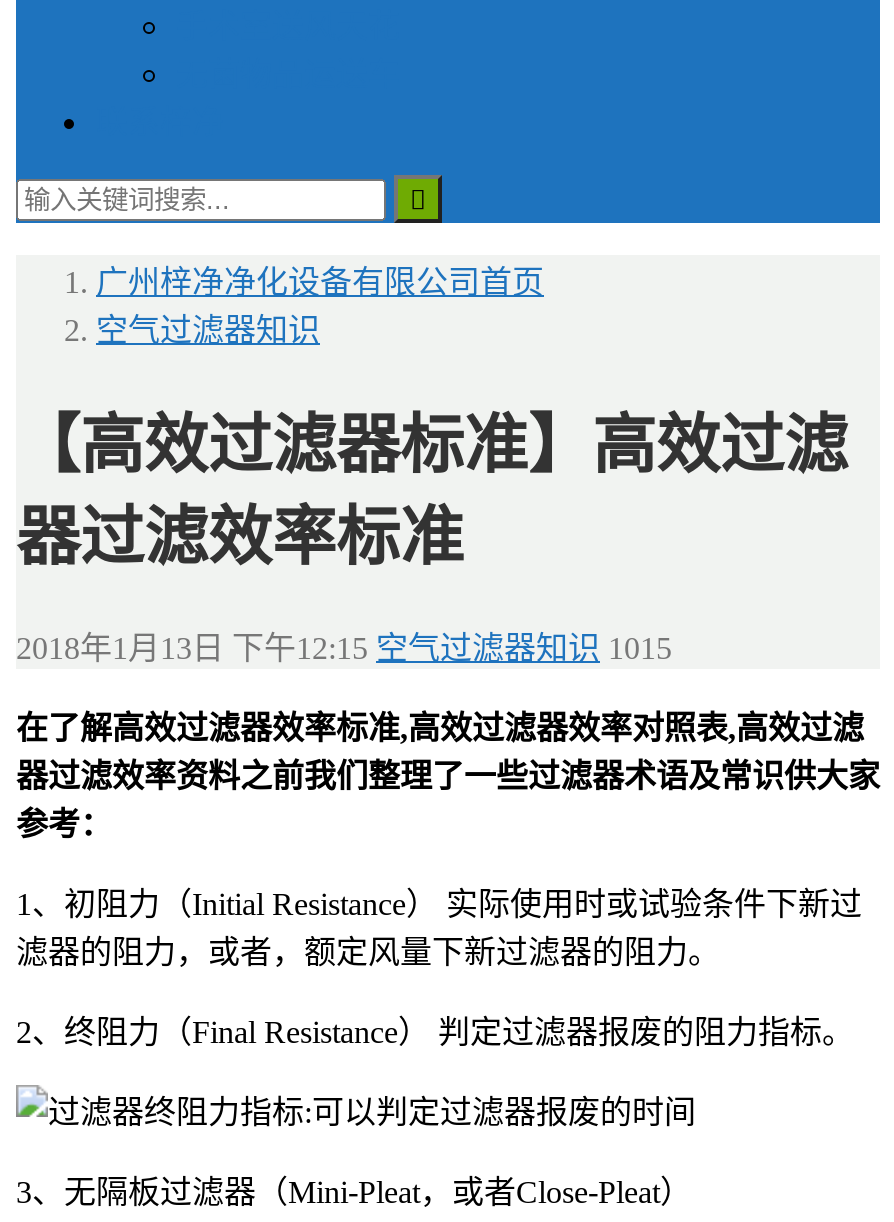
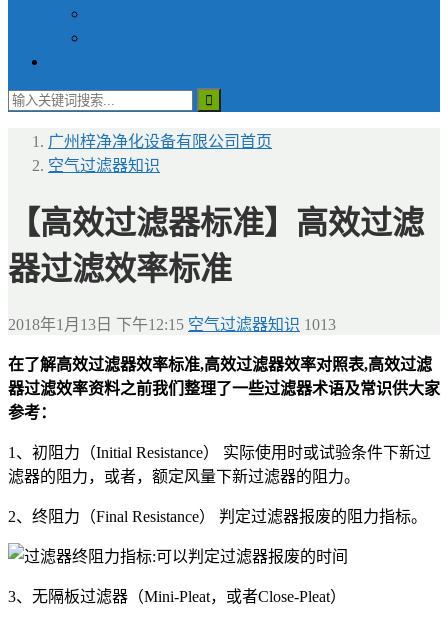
- 2018年1月13日 下午12:15 空气过滤器知识 1015
+ 2018年1月13日 下午12:15 空气过滤器知识 1013
